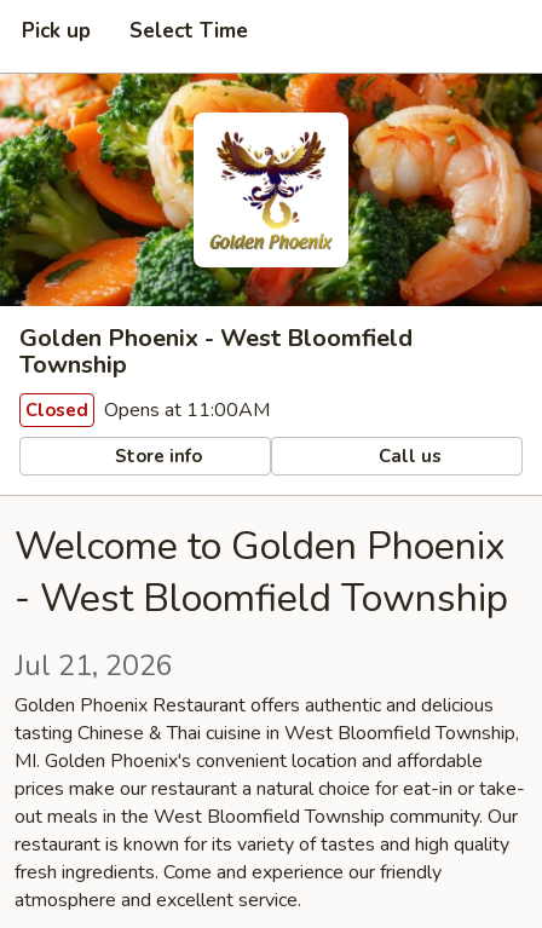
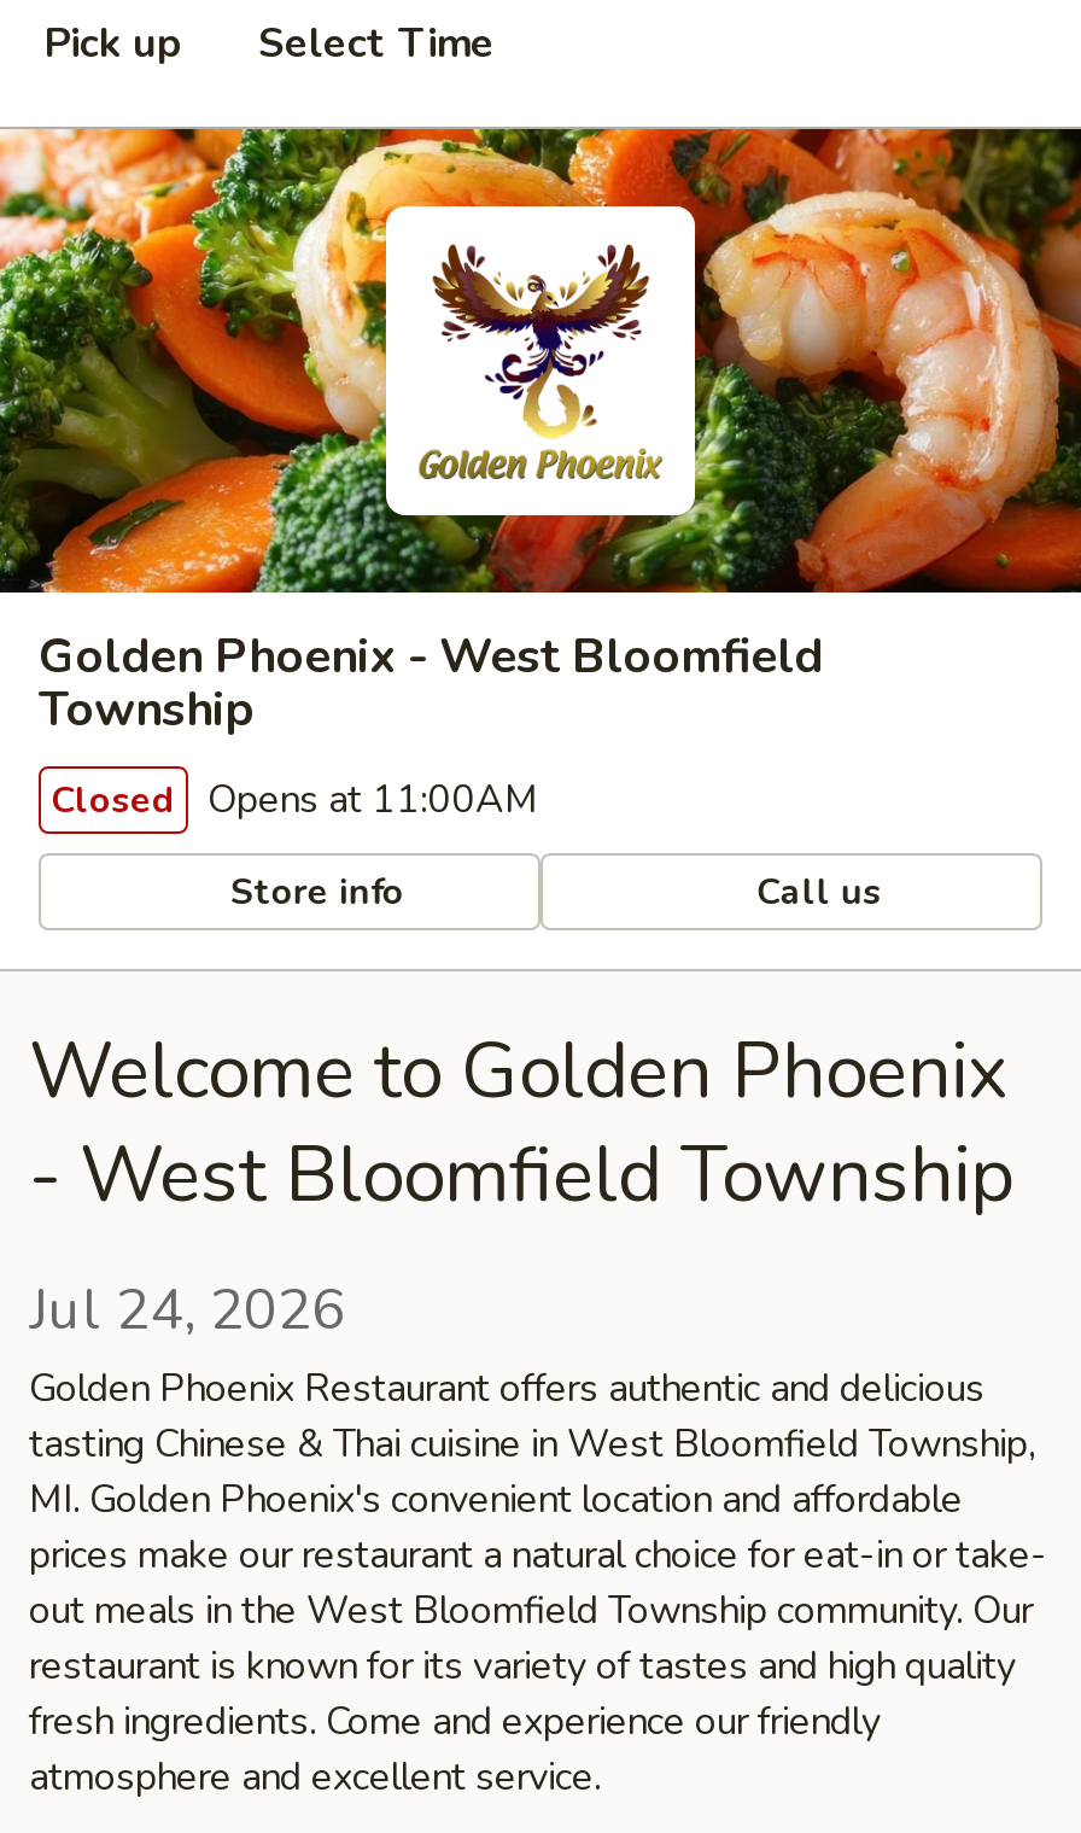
- Jul 21, 2026
+ Jul 24, 2026
